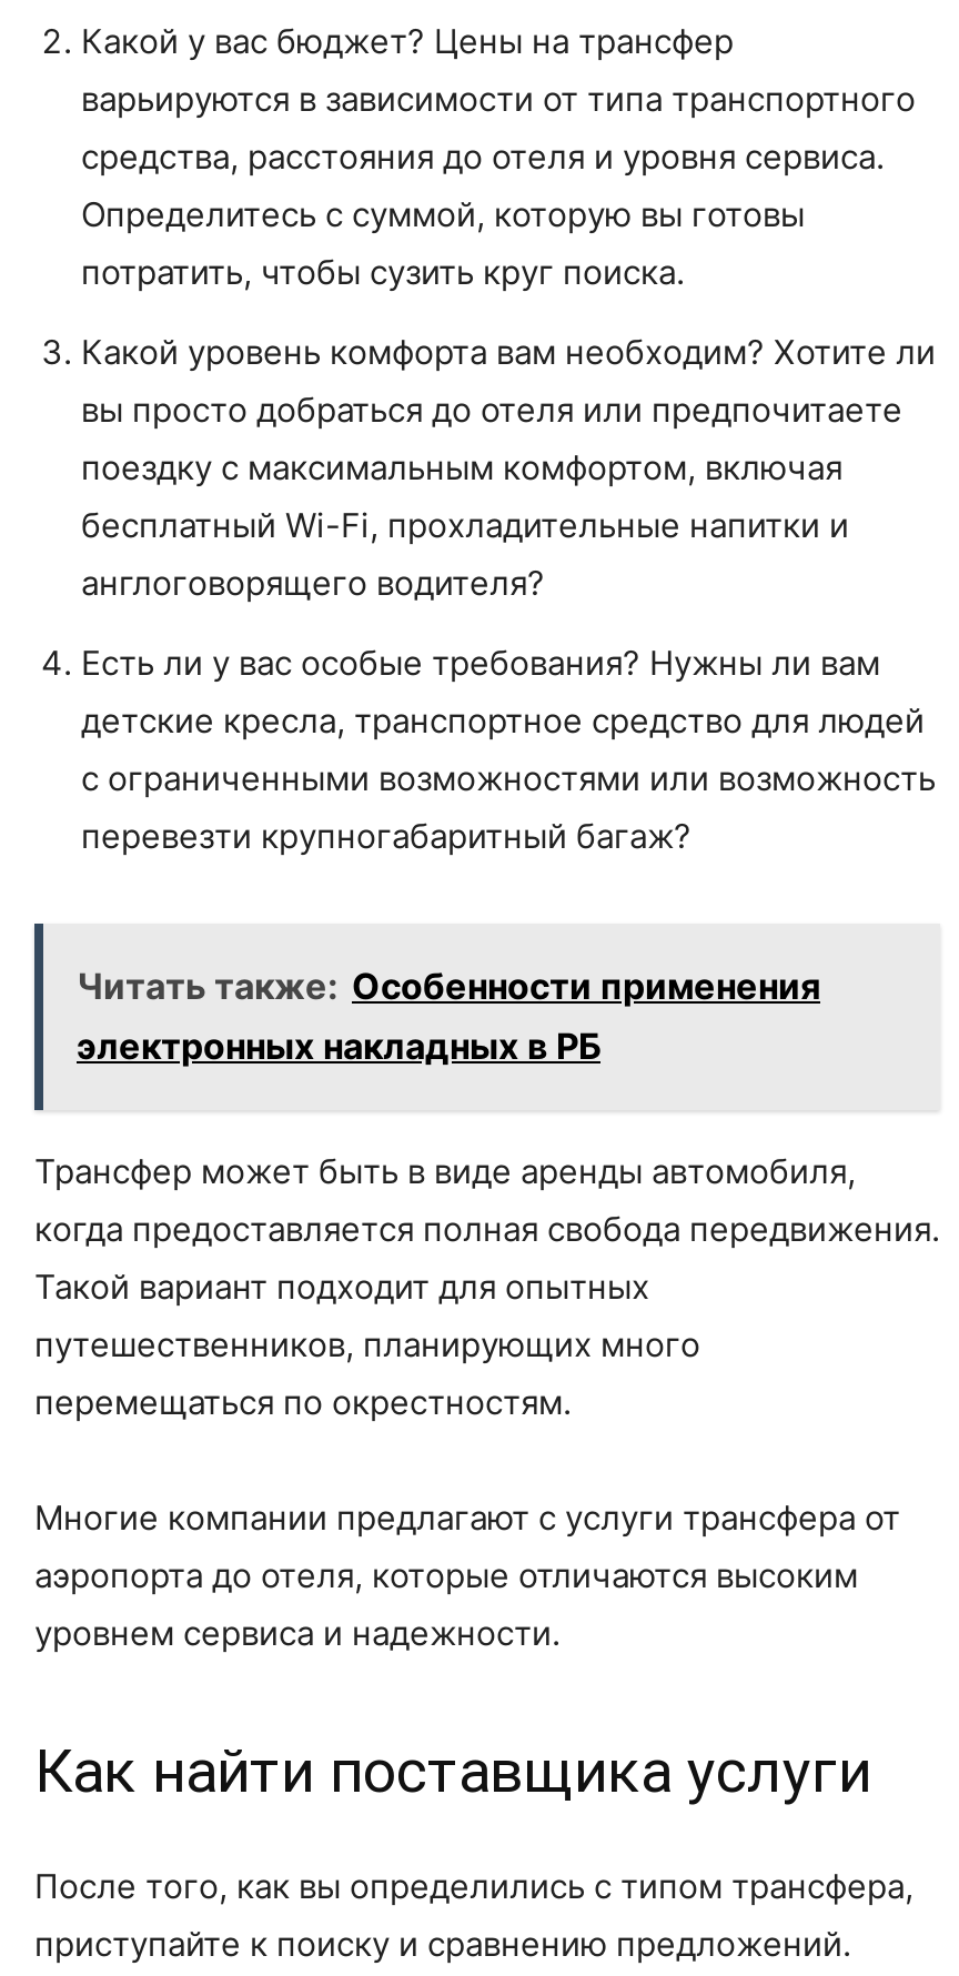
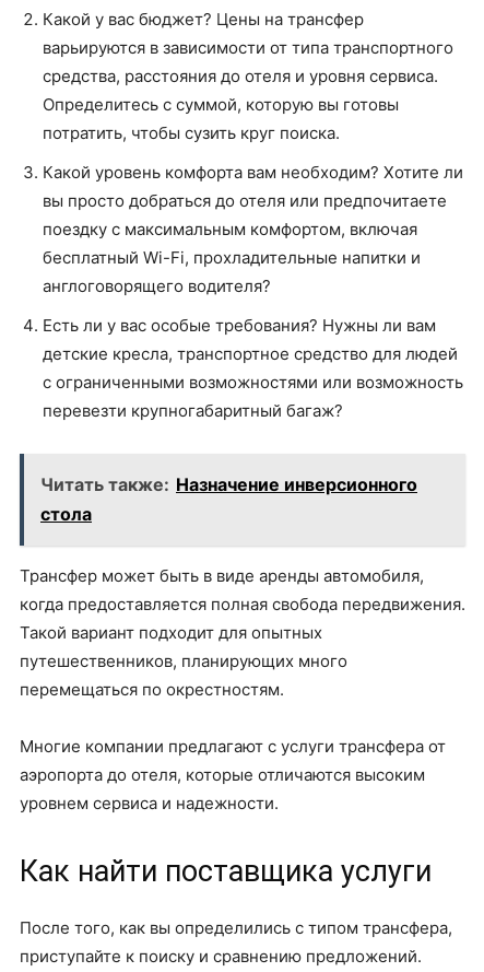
- Читать также: Особенности применения
- электронных накладных в РБ
+ Читать также: Назначение инверсионного
+ стола
